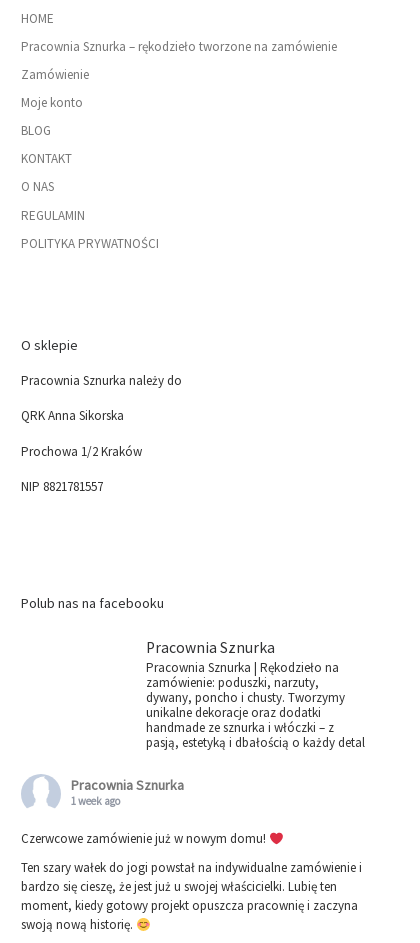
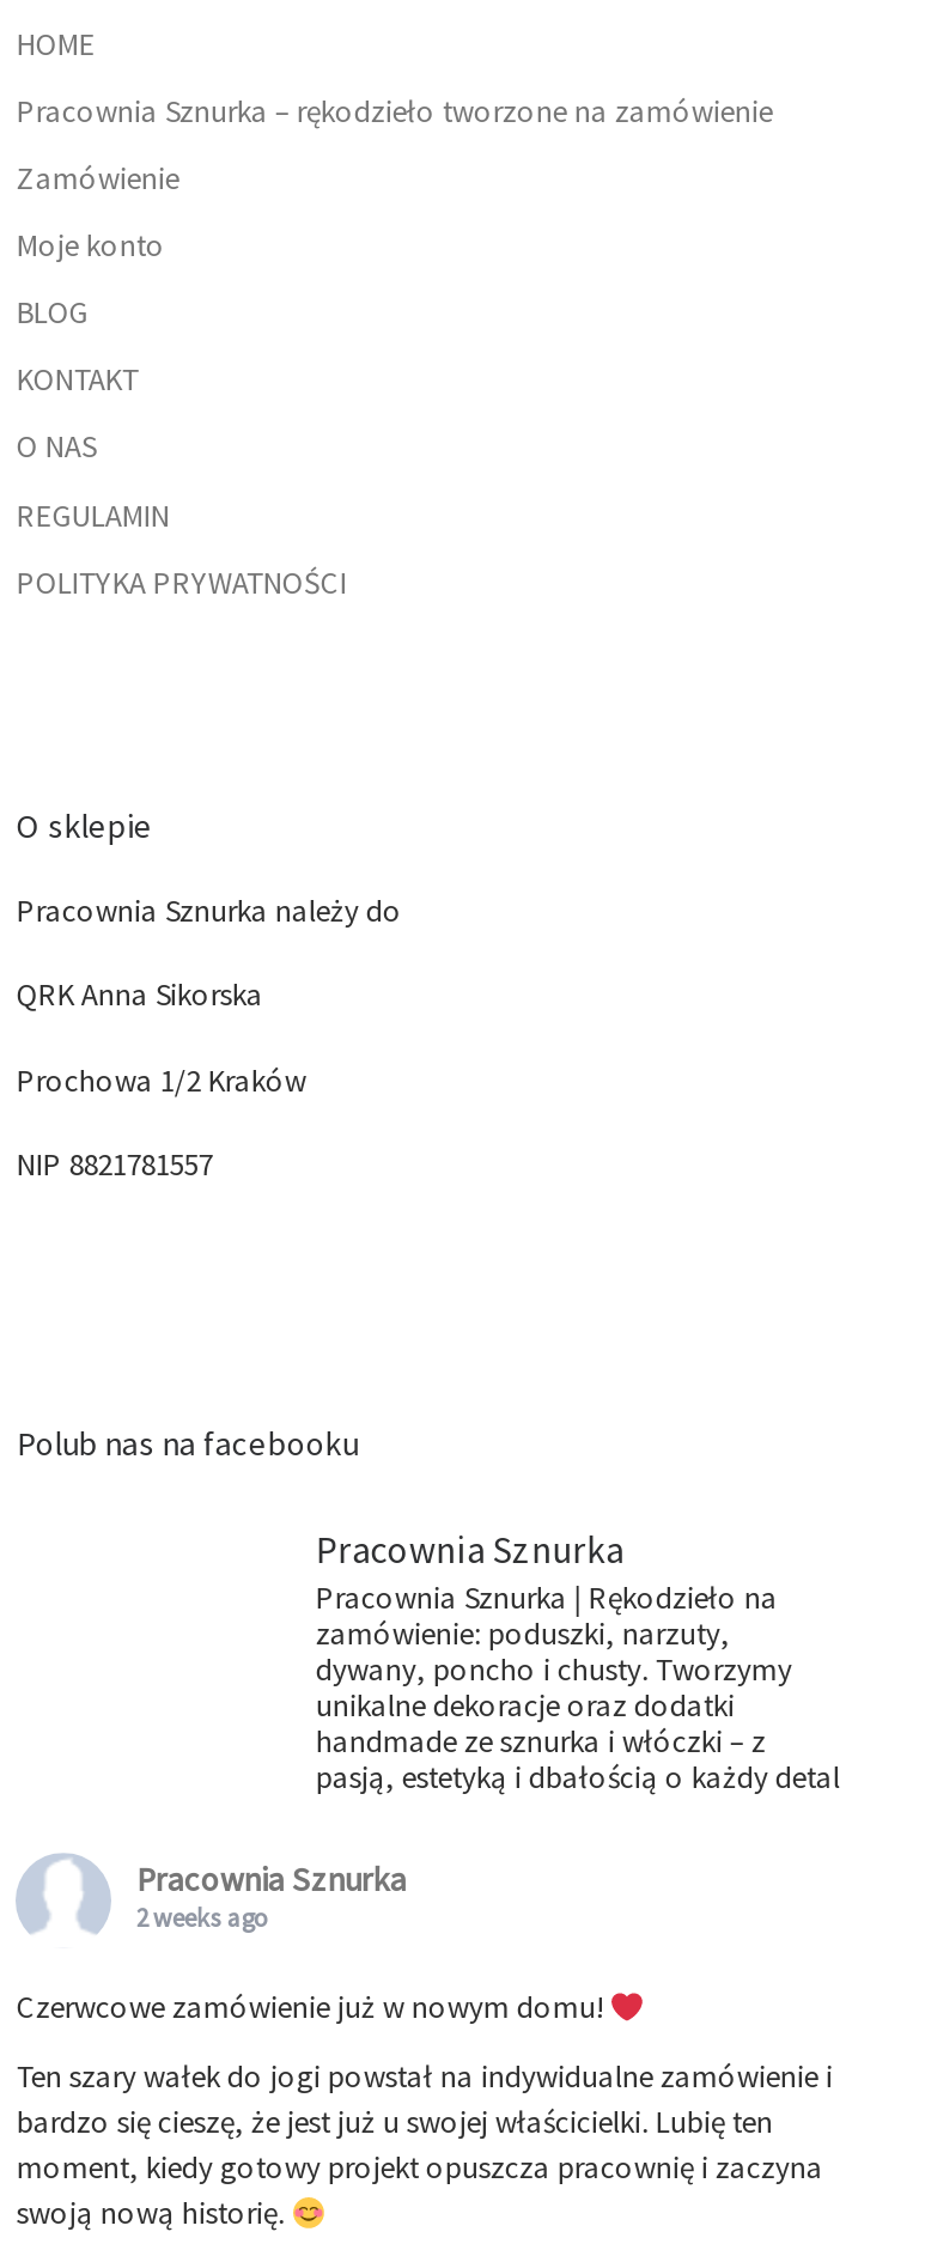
- 1 week ago
+ 2 weeks ago
